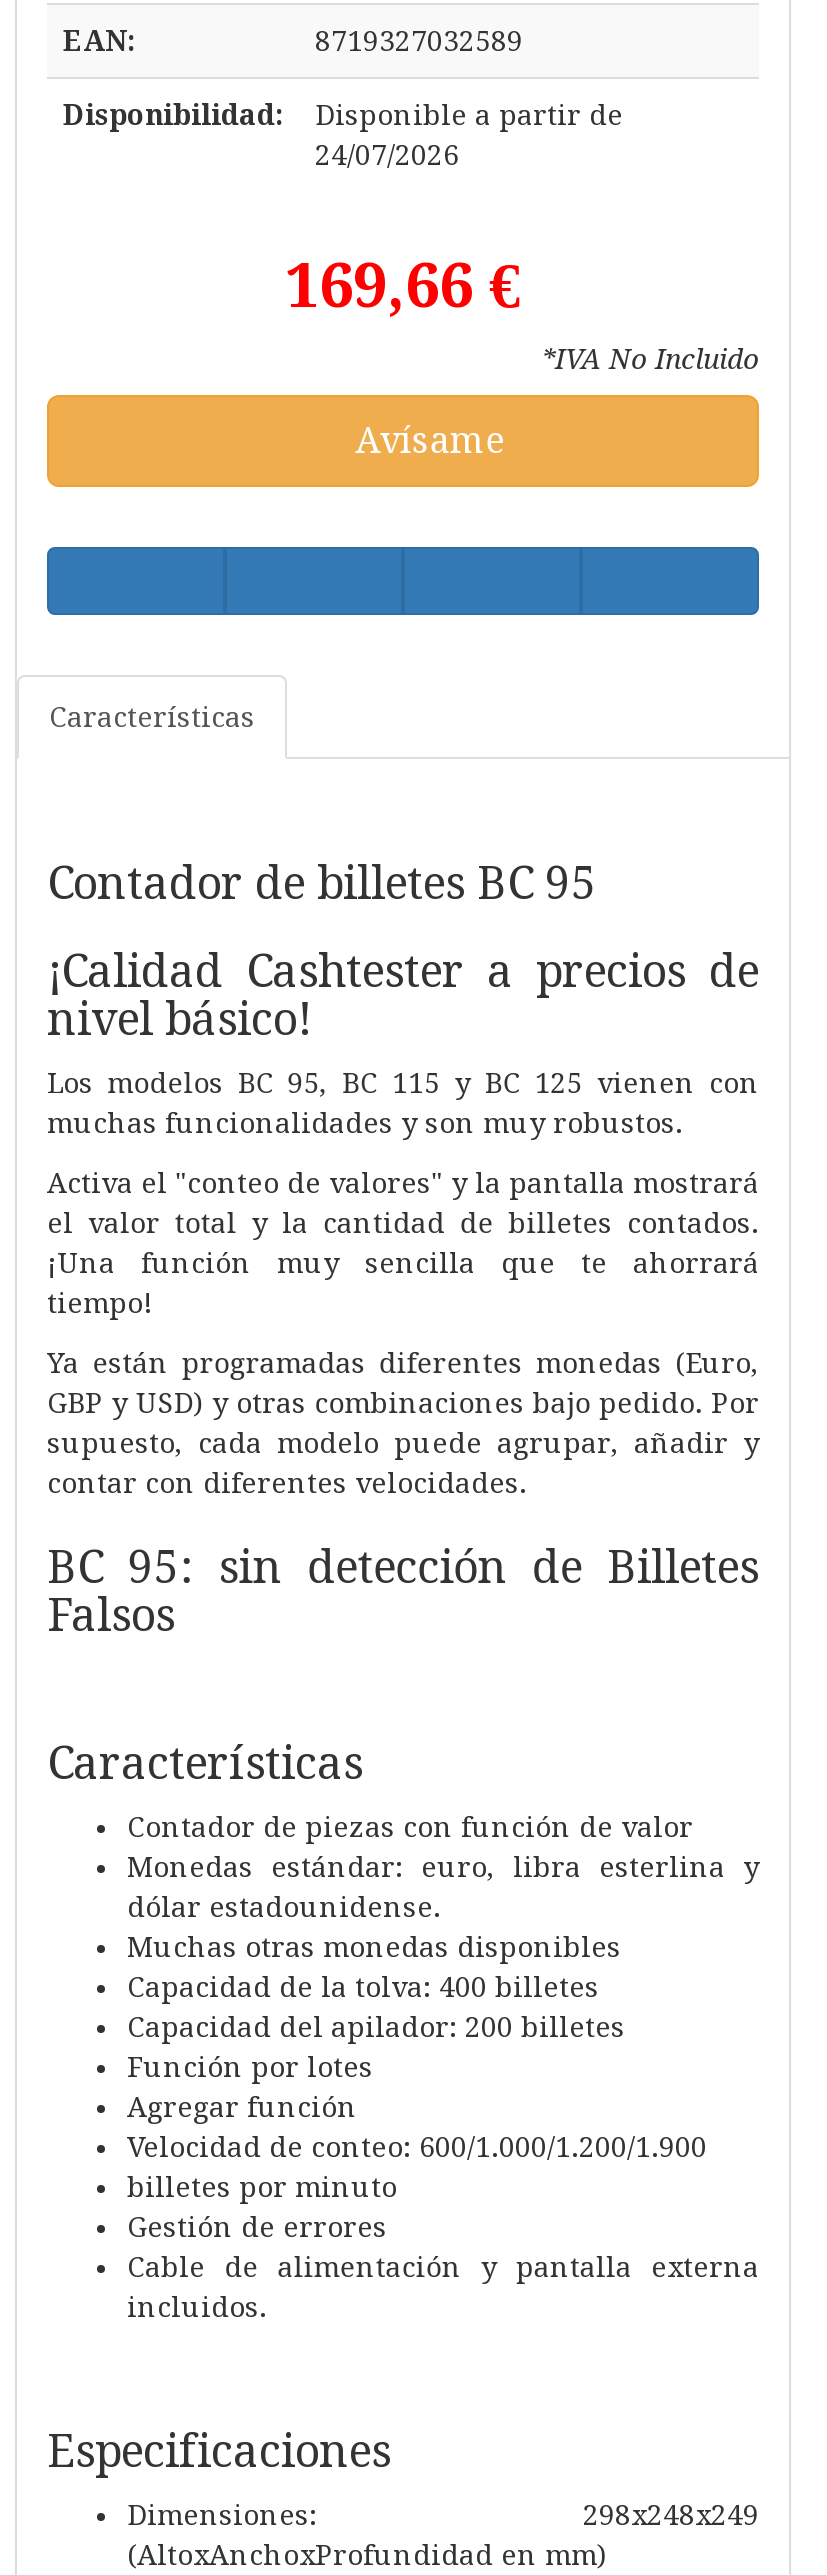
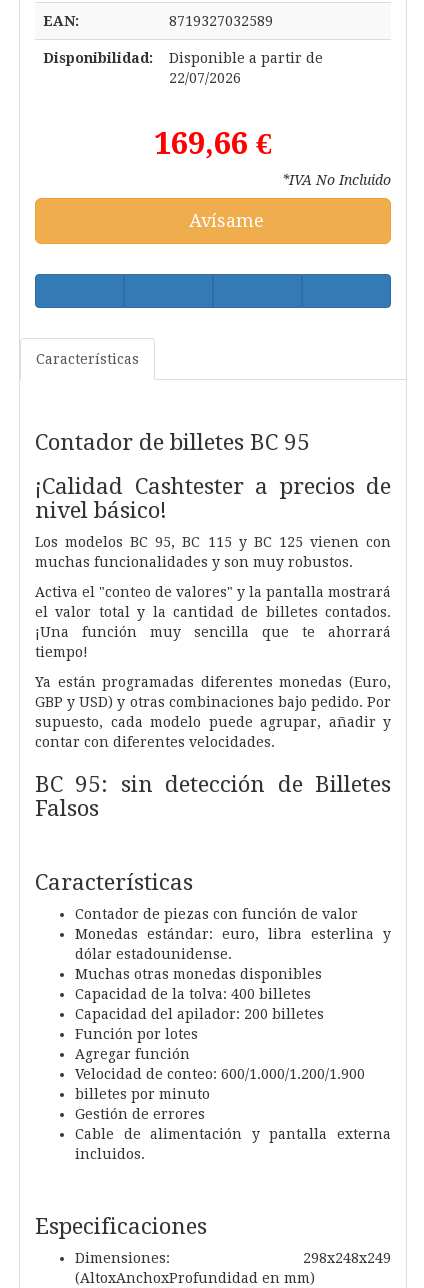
- 24/07/2026
+ 22/07/2026
